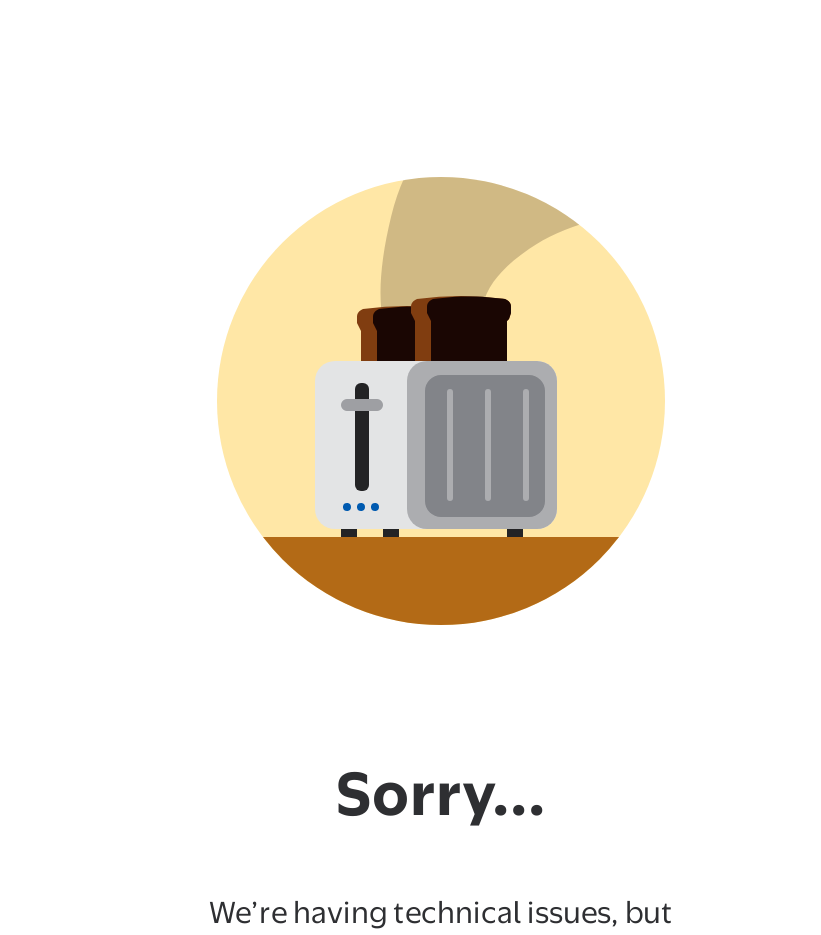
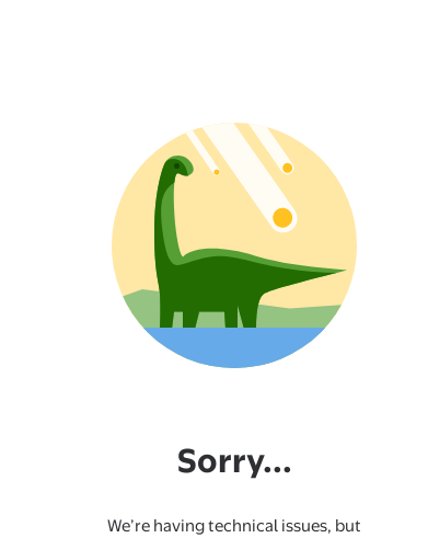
- [image]
+ [image]
